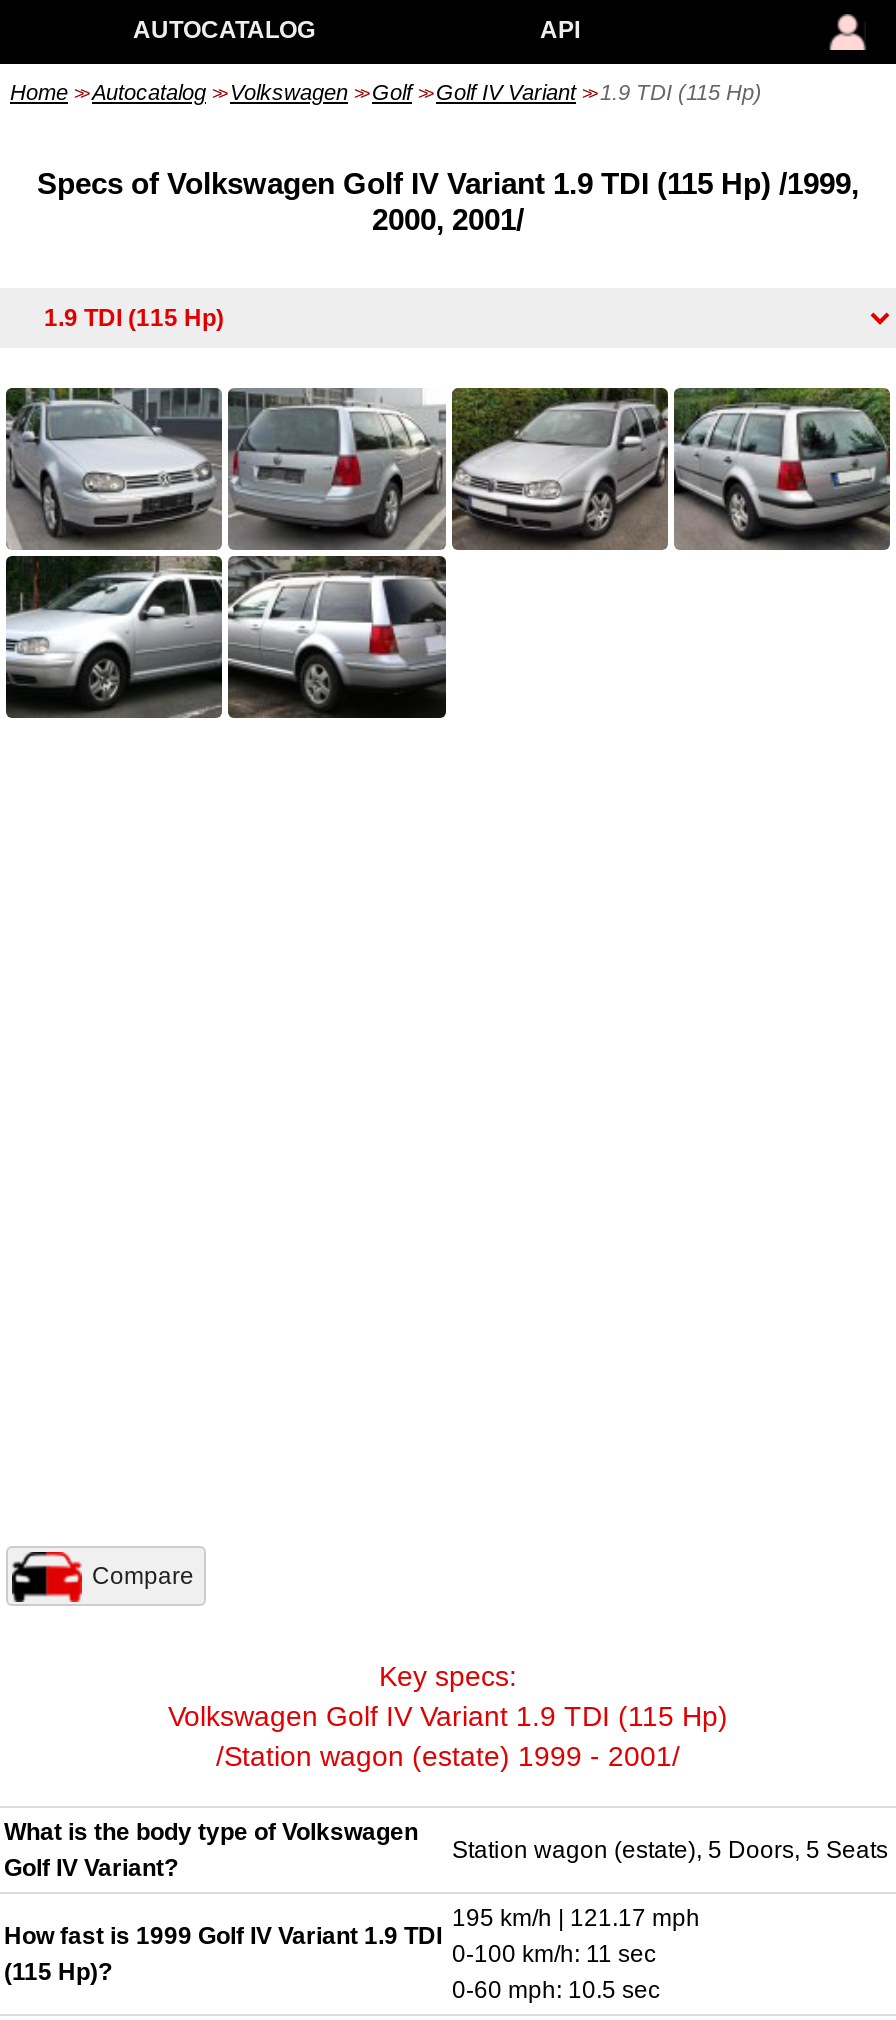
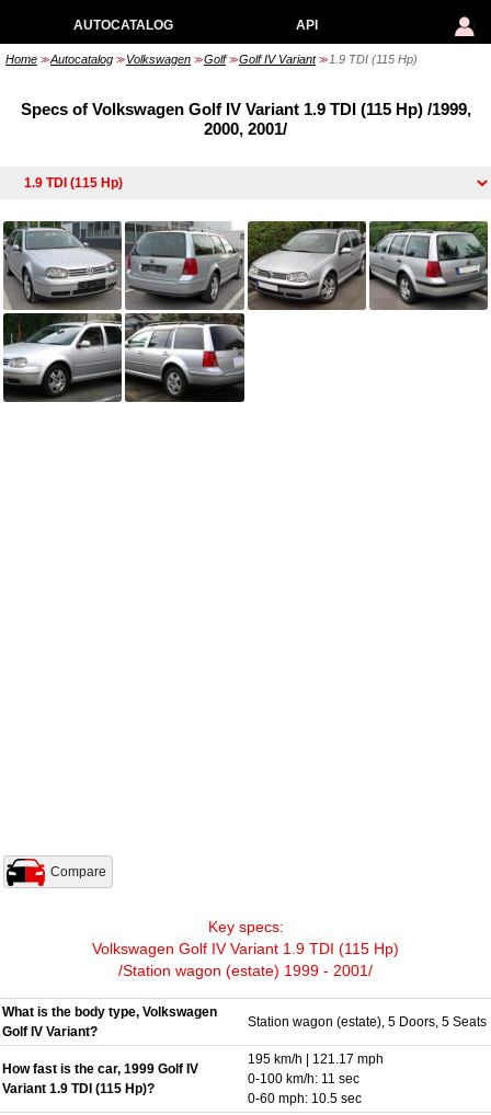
- What is the body type of Volkswagen
+ What is the body type, Volkswagen

- How fast is 1999 Golf IV Variant 1.9 TDI
- (115 Hp)?
+ How fast is the car, 1999 Golf IV
+ Variant 1.9 TDI (115 Hp)?
